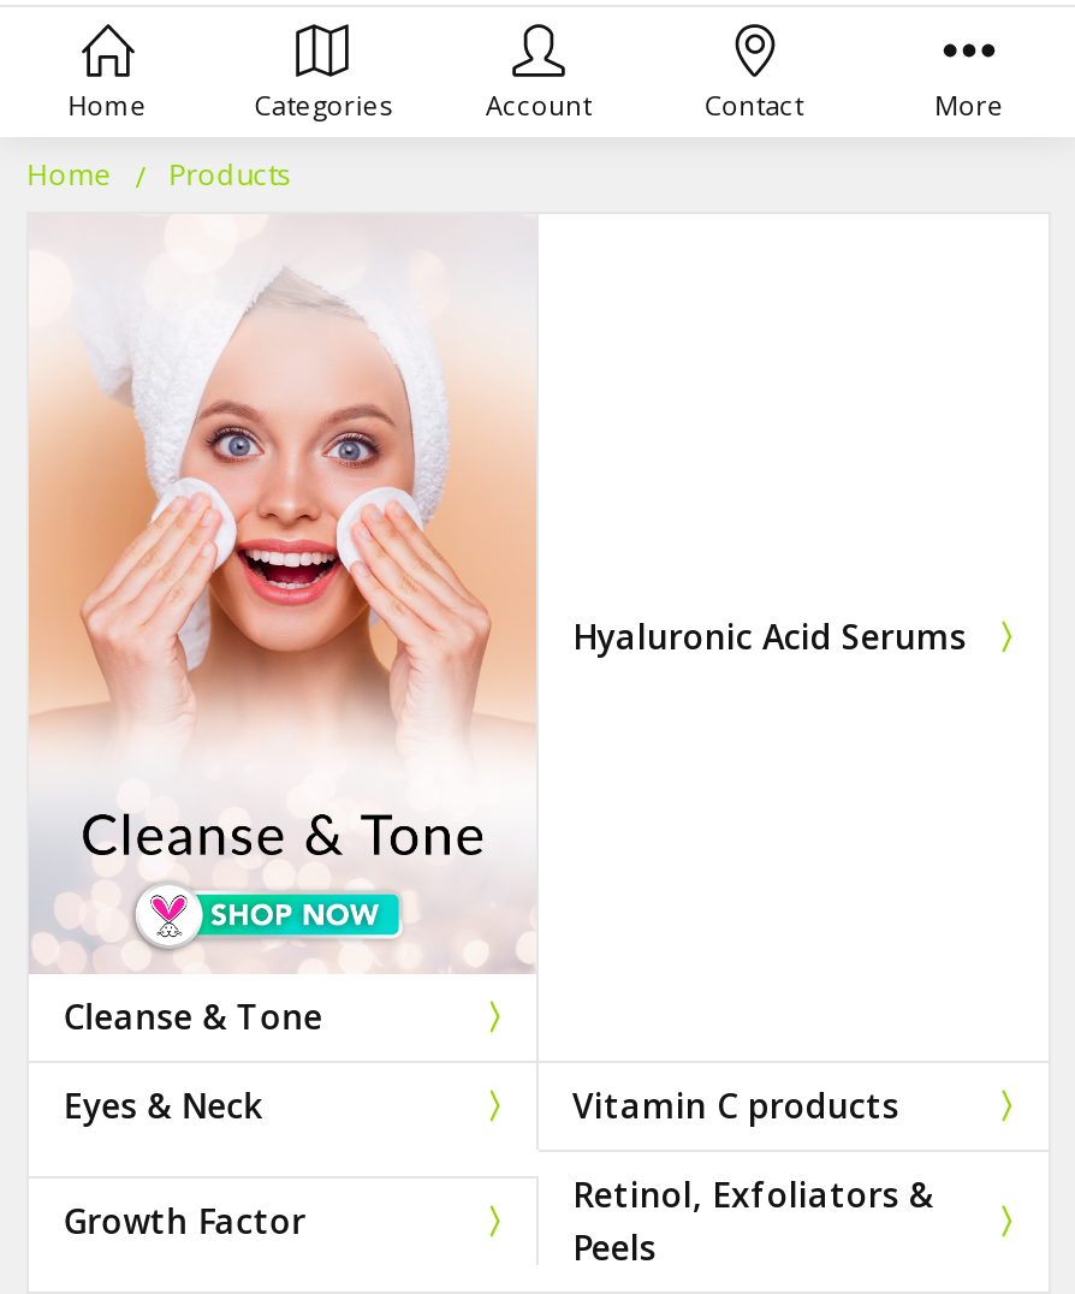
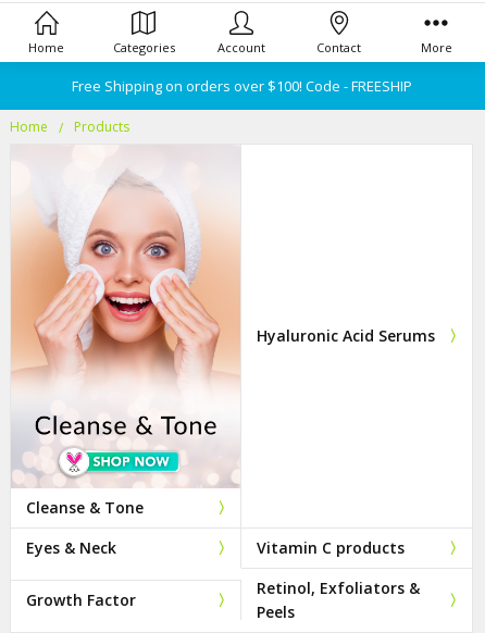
+ Free Shipping on orders over $100! Code - FREESHIP
